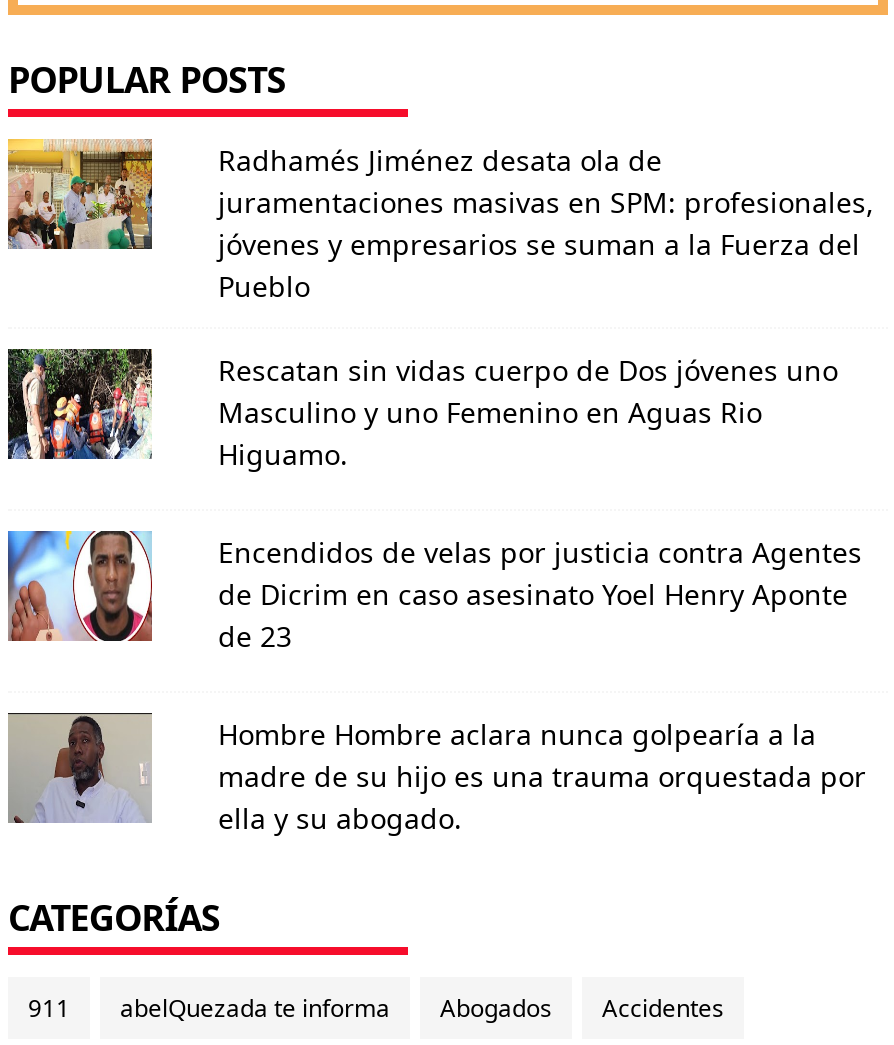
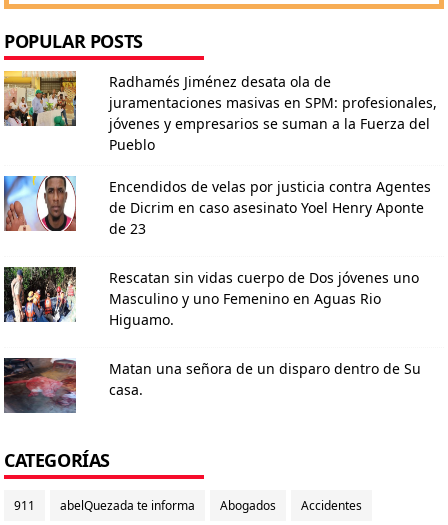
moved down: [image] | Rescatan sin vidas cuerpo de Dos jóvenes uno | Masculino y uno Femenino en Aguas Rio | Higuamo.

moved up: [image] | Encendidos de velas por justicia contra Agentes | de Dicrim en caso asesinato Yoel Henry Aponte | de 23

- [image]
- Hombre Hombre aclara nunca golpearía a la
- madre de su hijo es una trauma orquestada por
- ella y su abogado.
+ [image]
+ Matan una señora de un disparo dentro de Su
+ casa.
